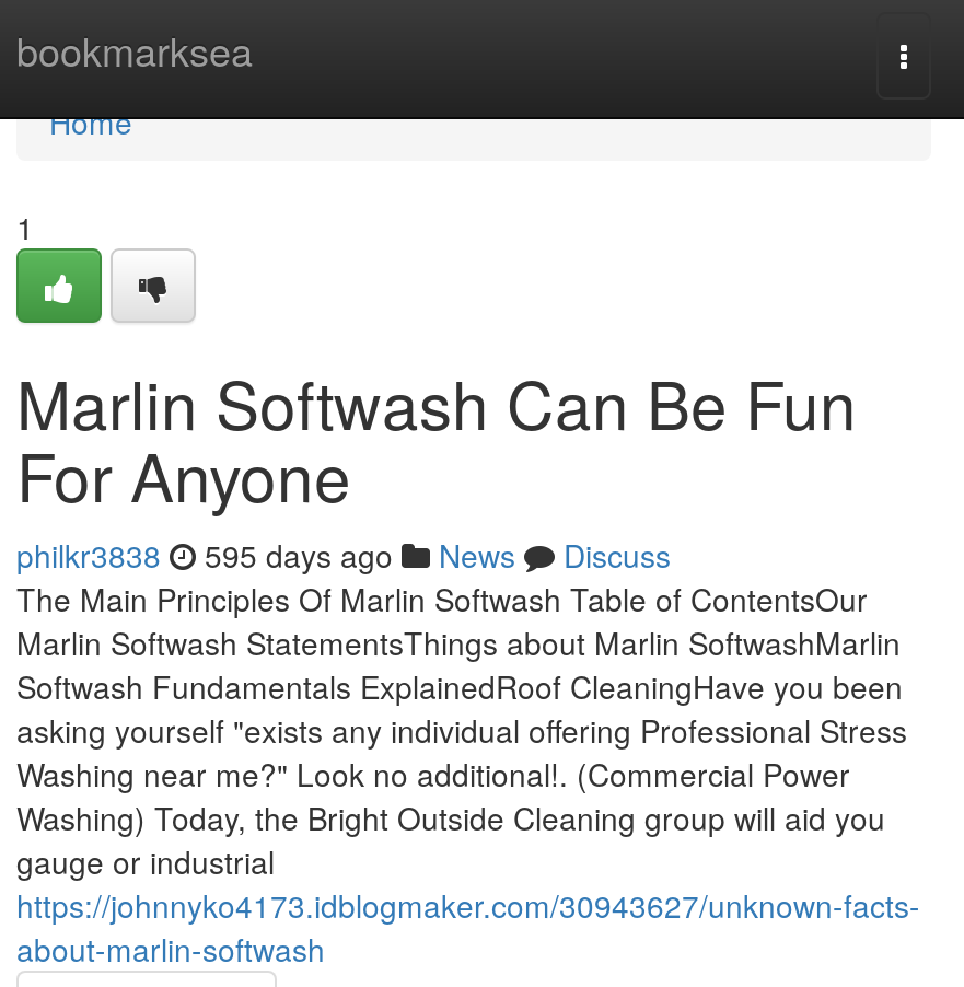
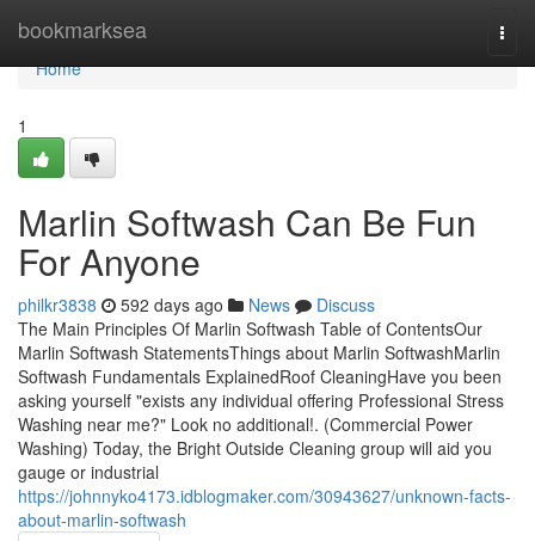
- philkr3838 595 days ago News Discuss
+ philkr3838 592 days ago News Discuss
